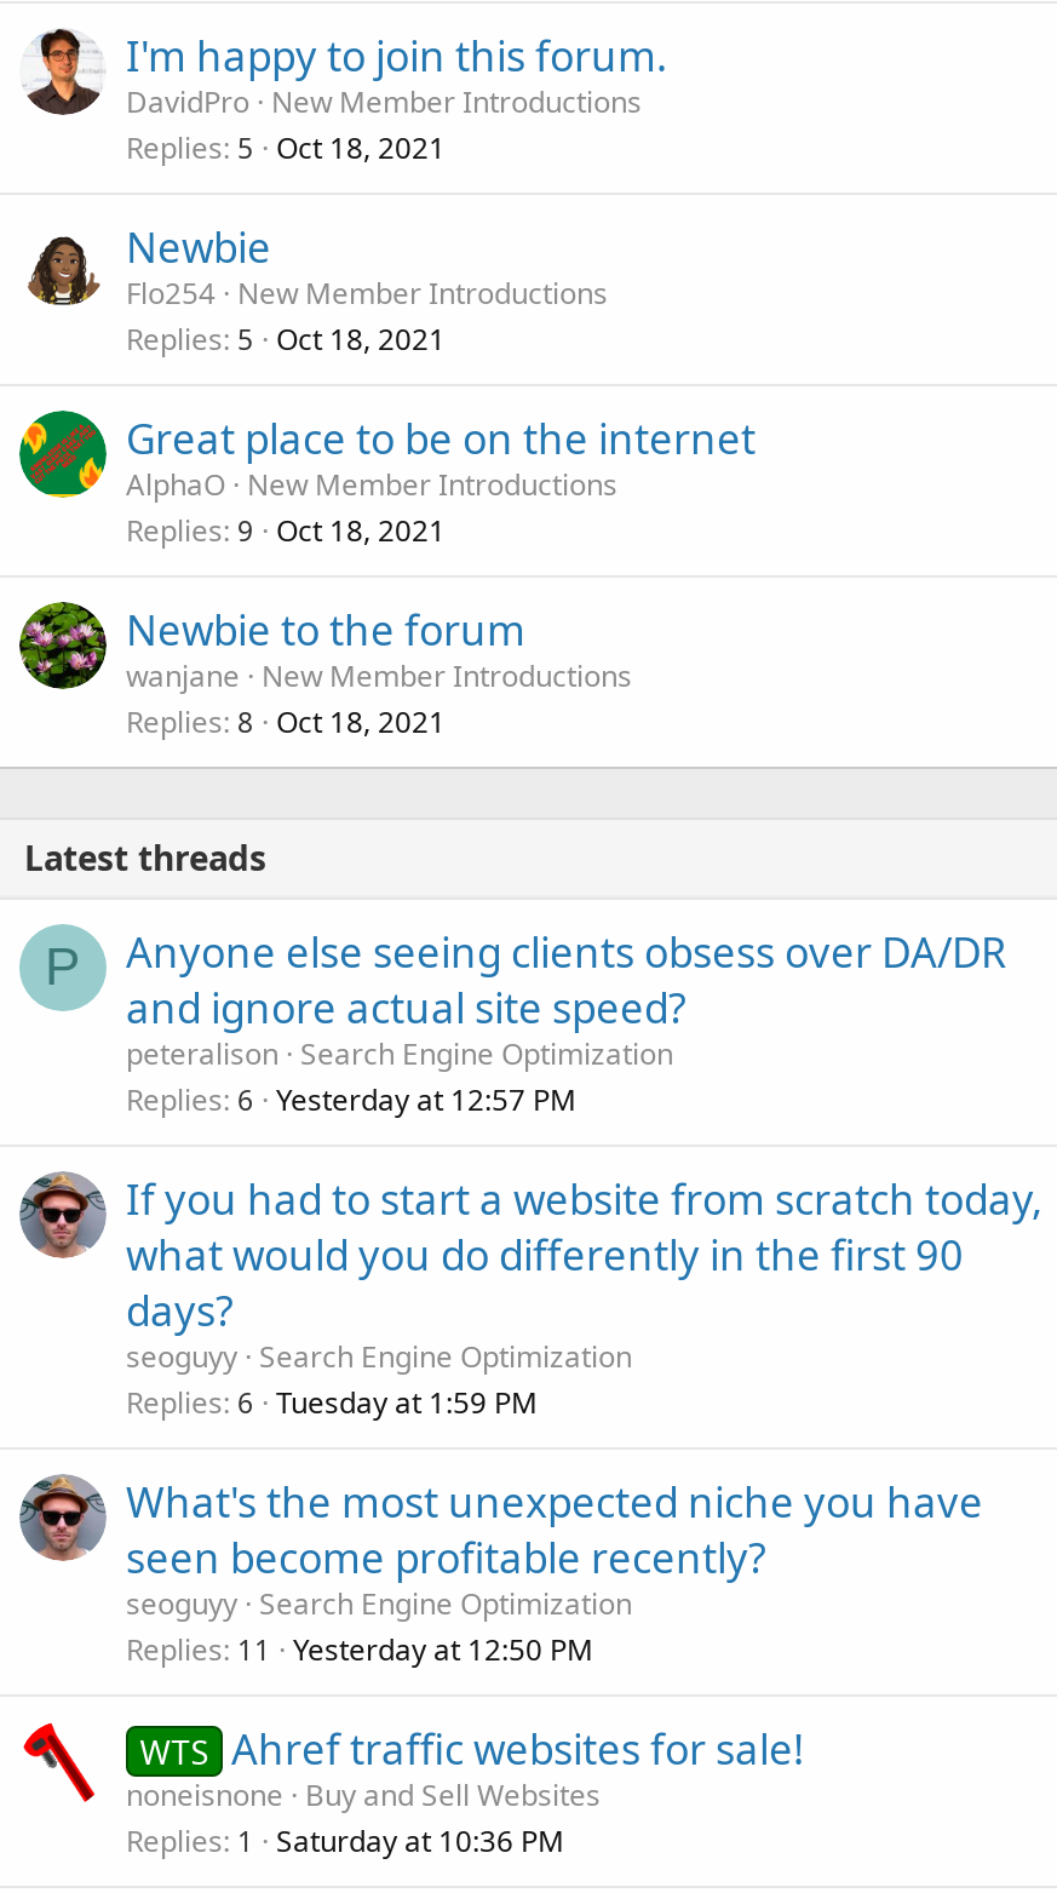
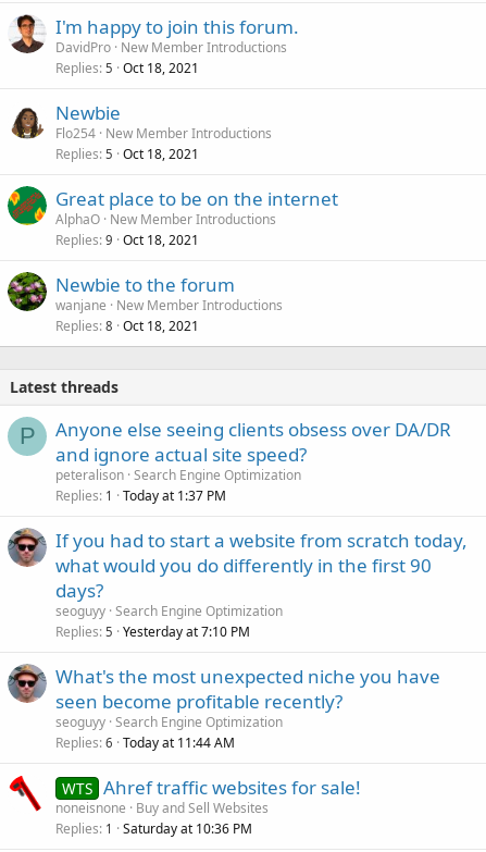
- Replies 6 Yesterday at 12:57 PM
+ Replies 1 Today at 1:37 PM

- Replies 6 Tuesday at 1:59 PM
+ Replies 5 Yesterday at 7:10 PM

- Replies 11 Yesterday at 12:50 PM
+ Replies 6 Today at 11:44 AM
